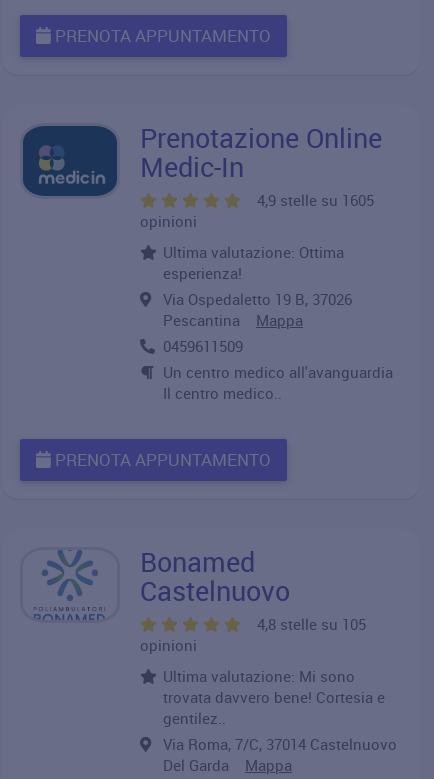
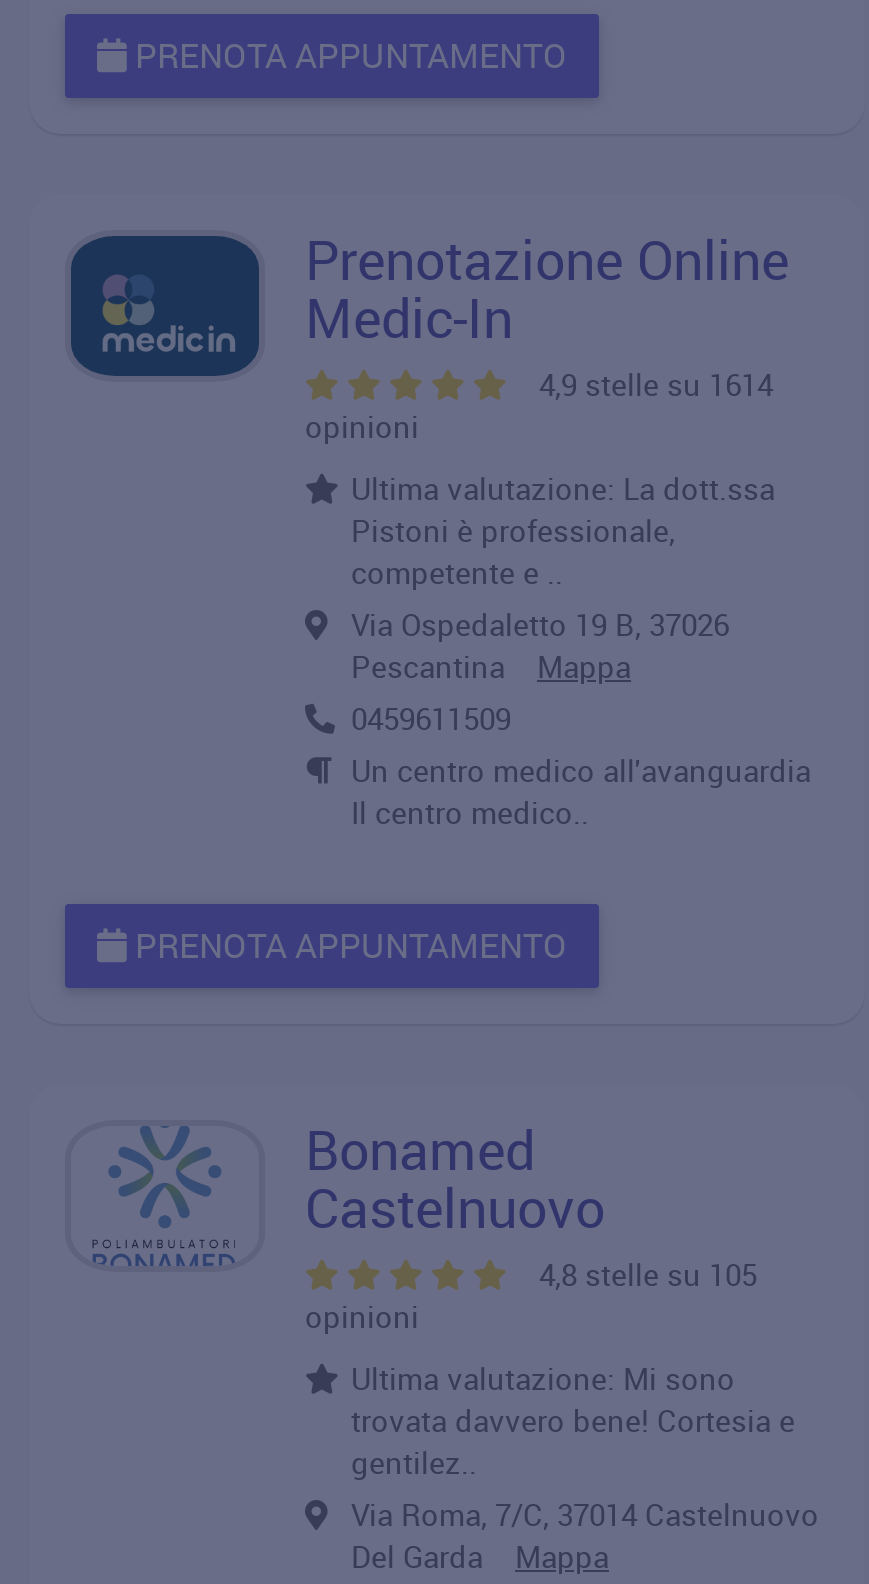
- 4,9 stelle su 1605
+ 4,9 stelle su 1614

- Ultima valutazione: Ottima
- esperienza!
+ Ultima valutazione: La dott.ssa
+ Pistoni è professionale,
+ competente e ..
